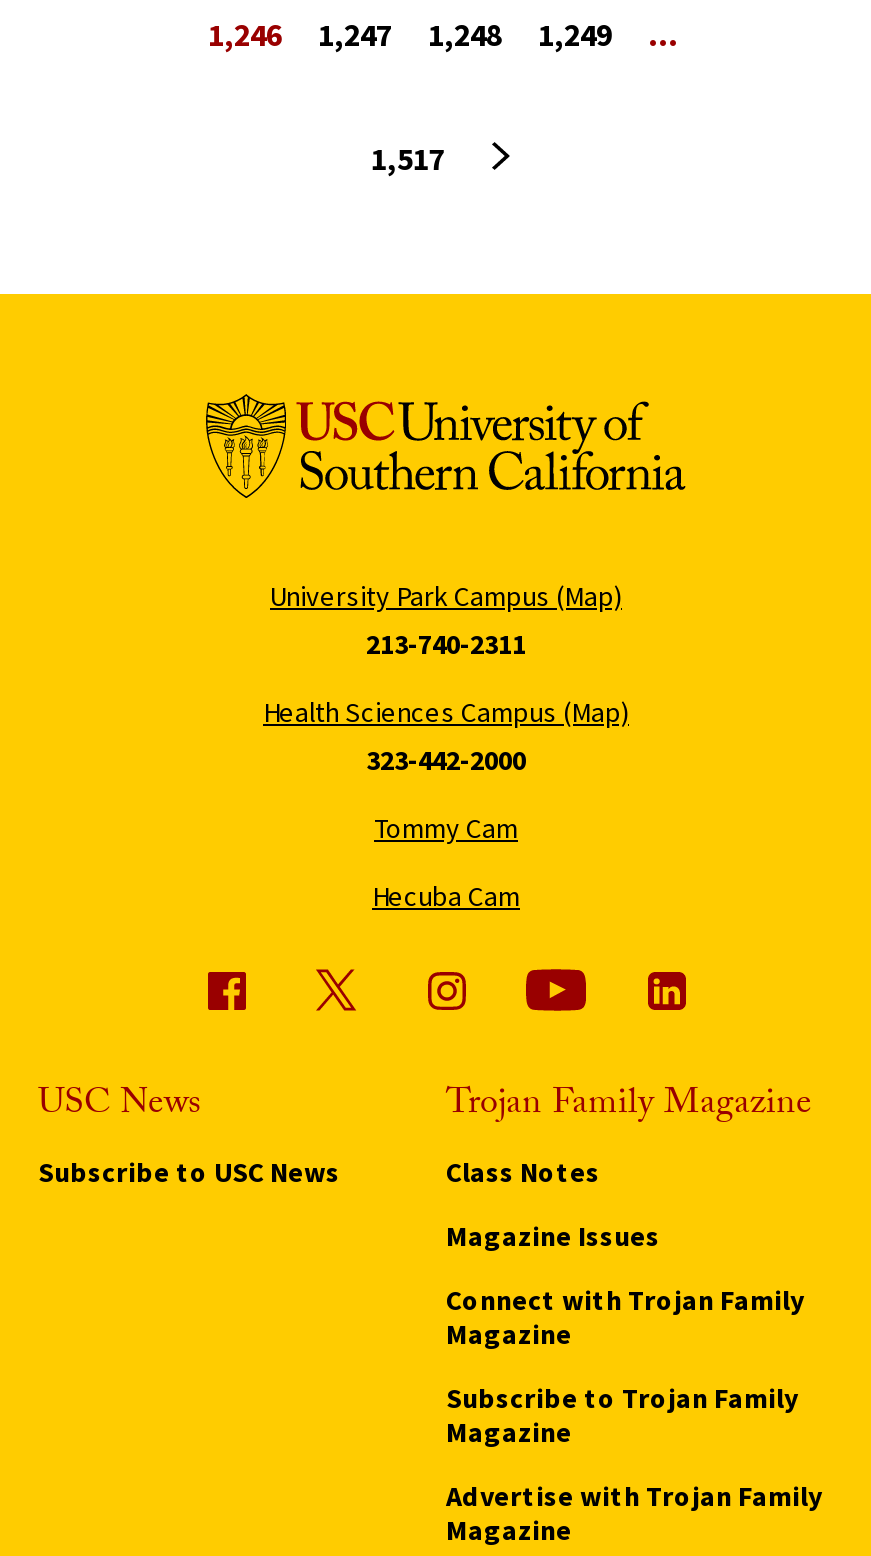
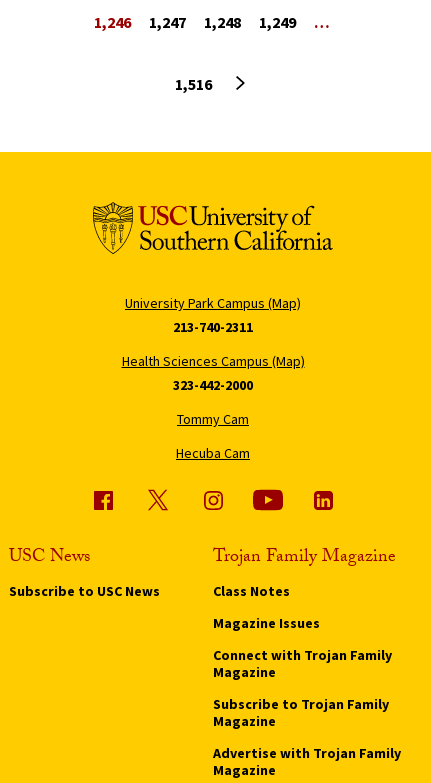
- 1,517
+ 1,516
